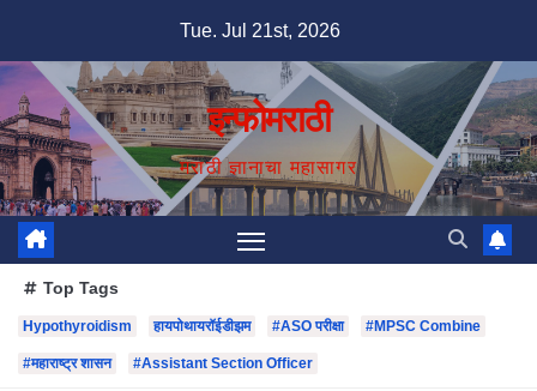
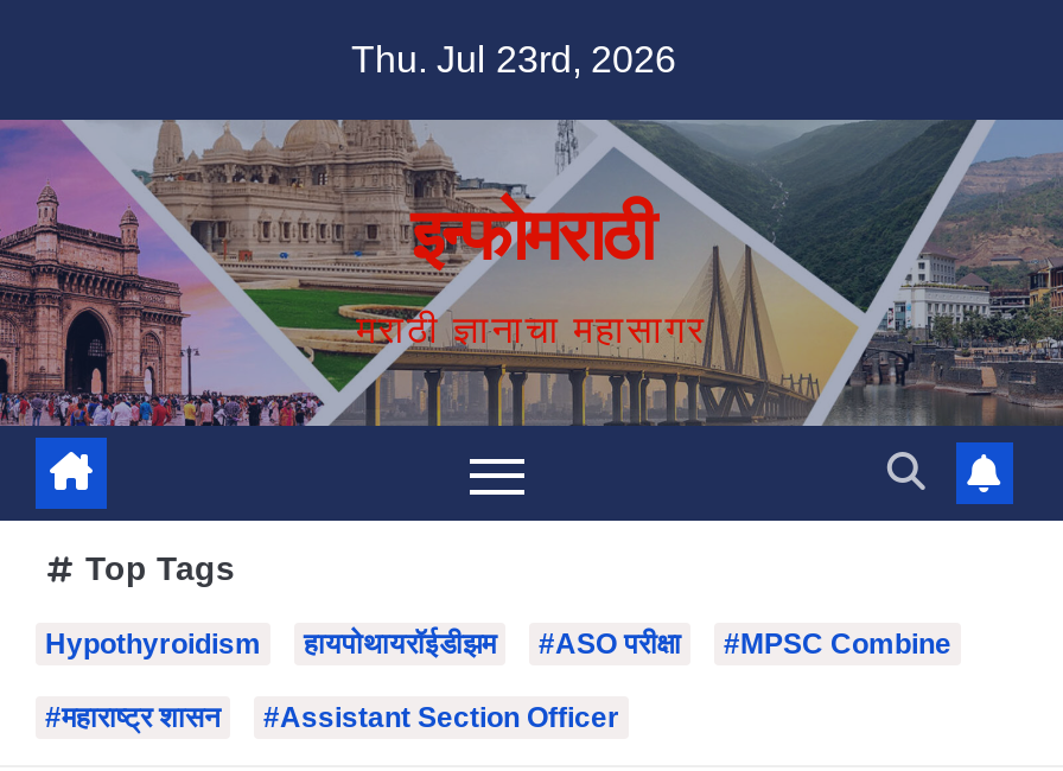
- Tue. Jul 21st, 2026
+ Thu. Jul 23rd, 2026
